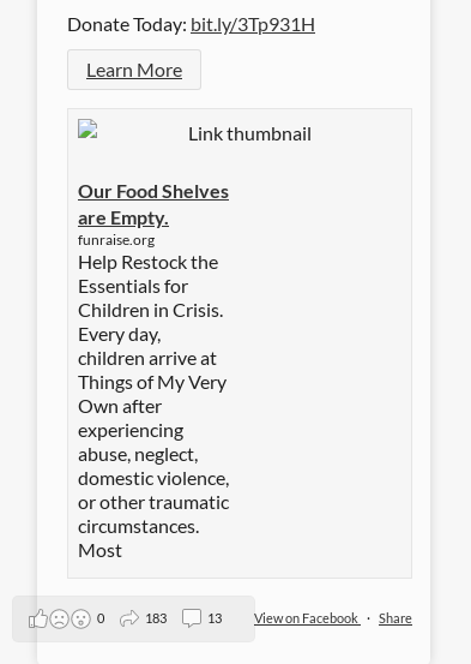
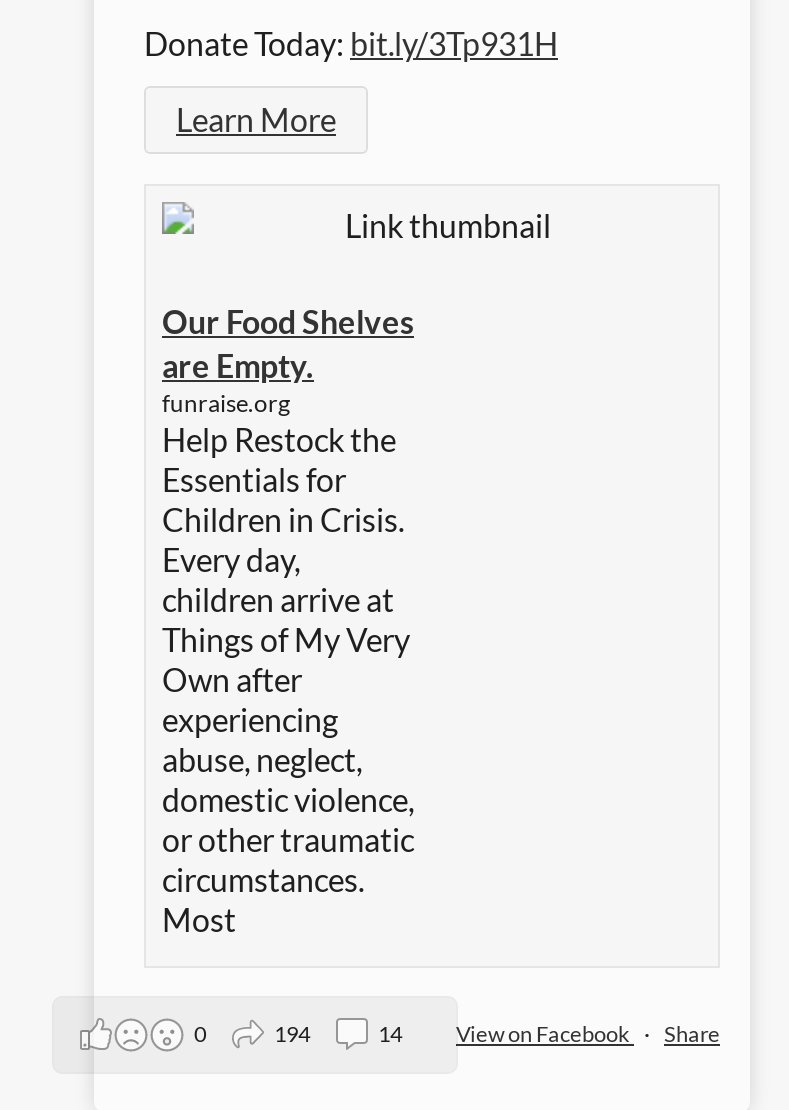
- 183
+ 194

- 13
+ 14
